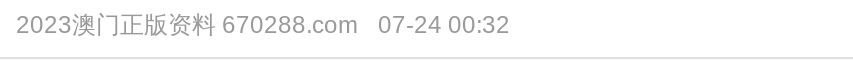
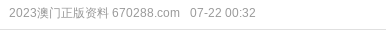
- 2023澳门正版资料 670288.com 07-24 00:32
+ 2023澳门正版资料 670288.com 07-22 00:32
